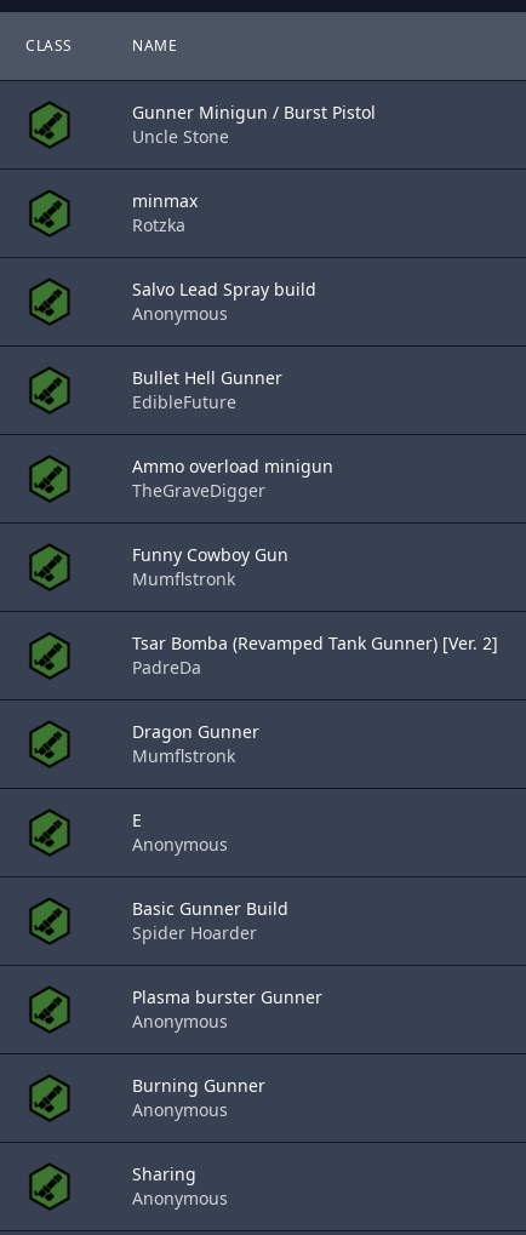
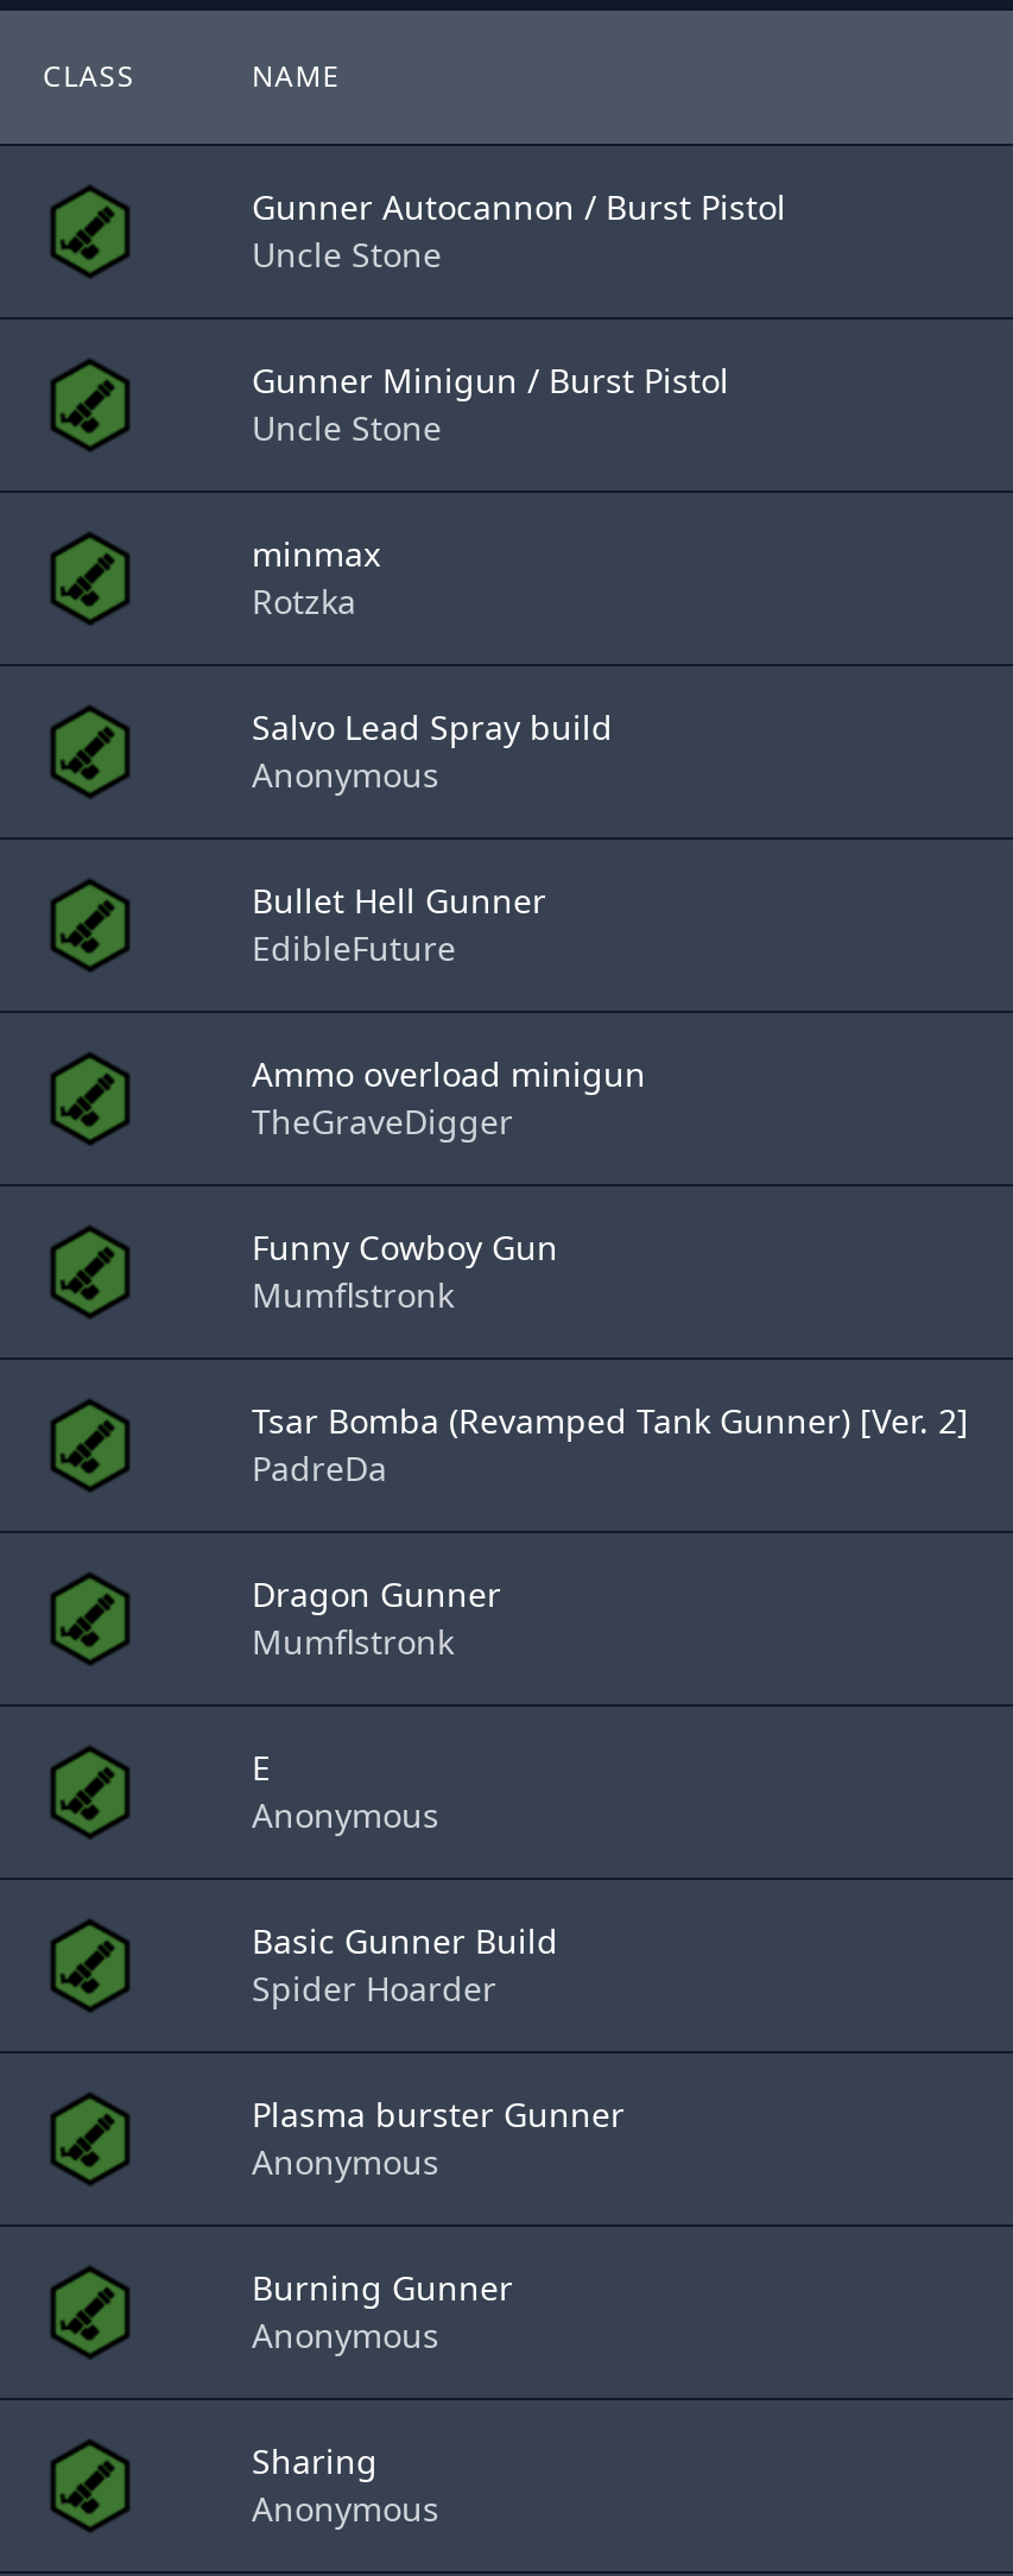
+ Gunner Autocannon / Burst Pistol
+ Uncle Stone
